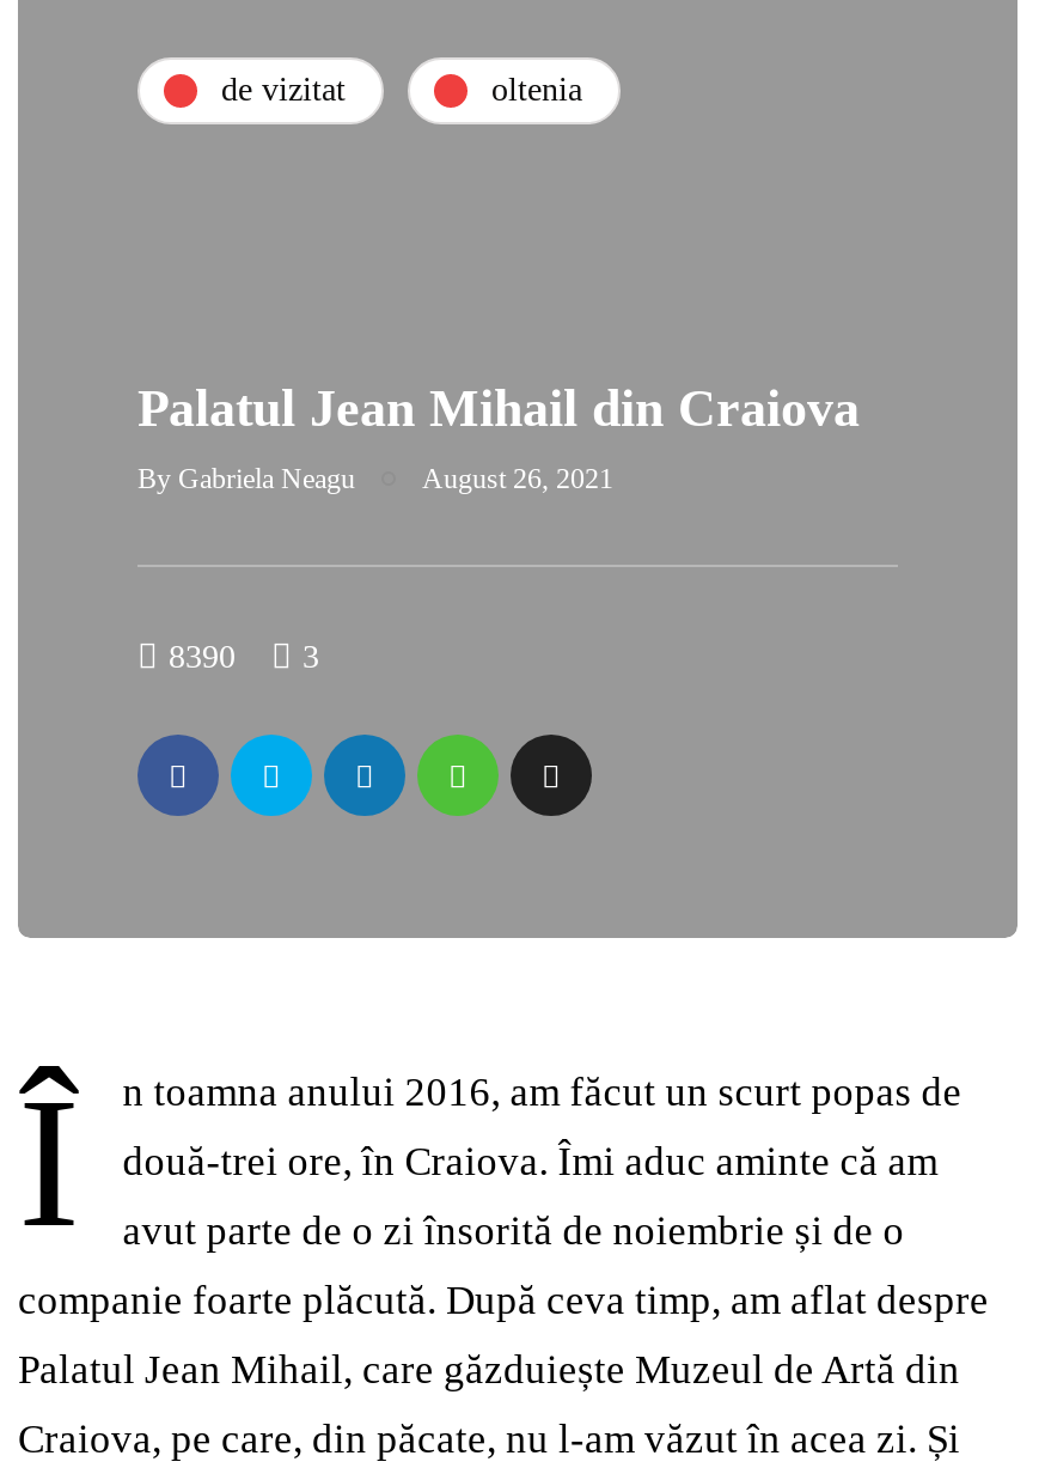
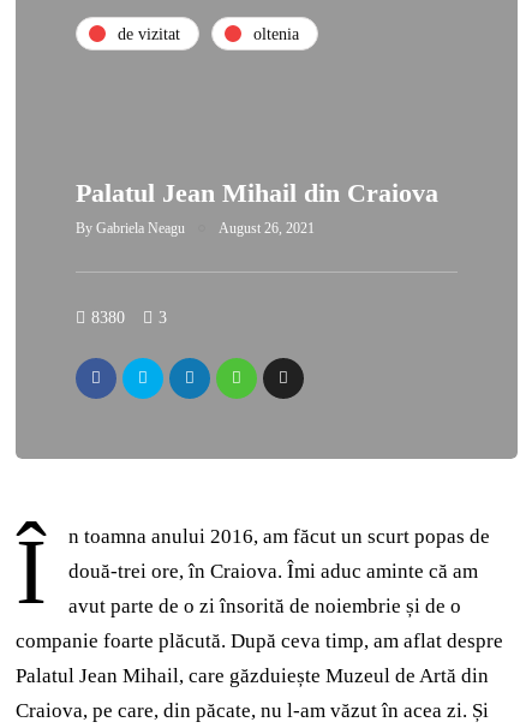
- 8390 3
+ 8380 3
